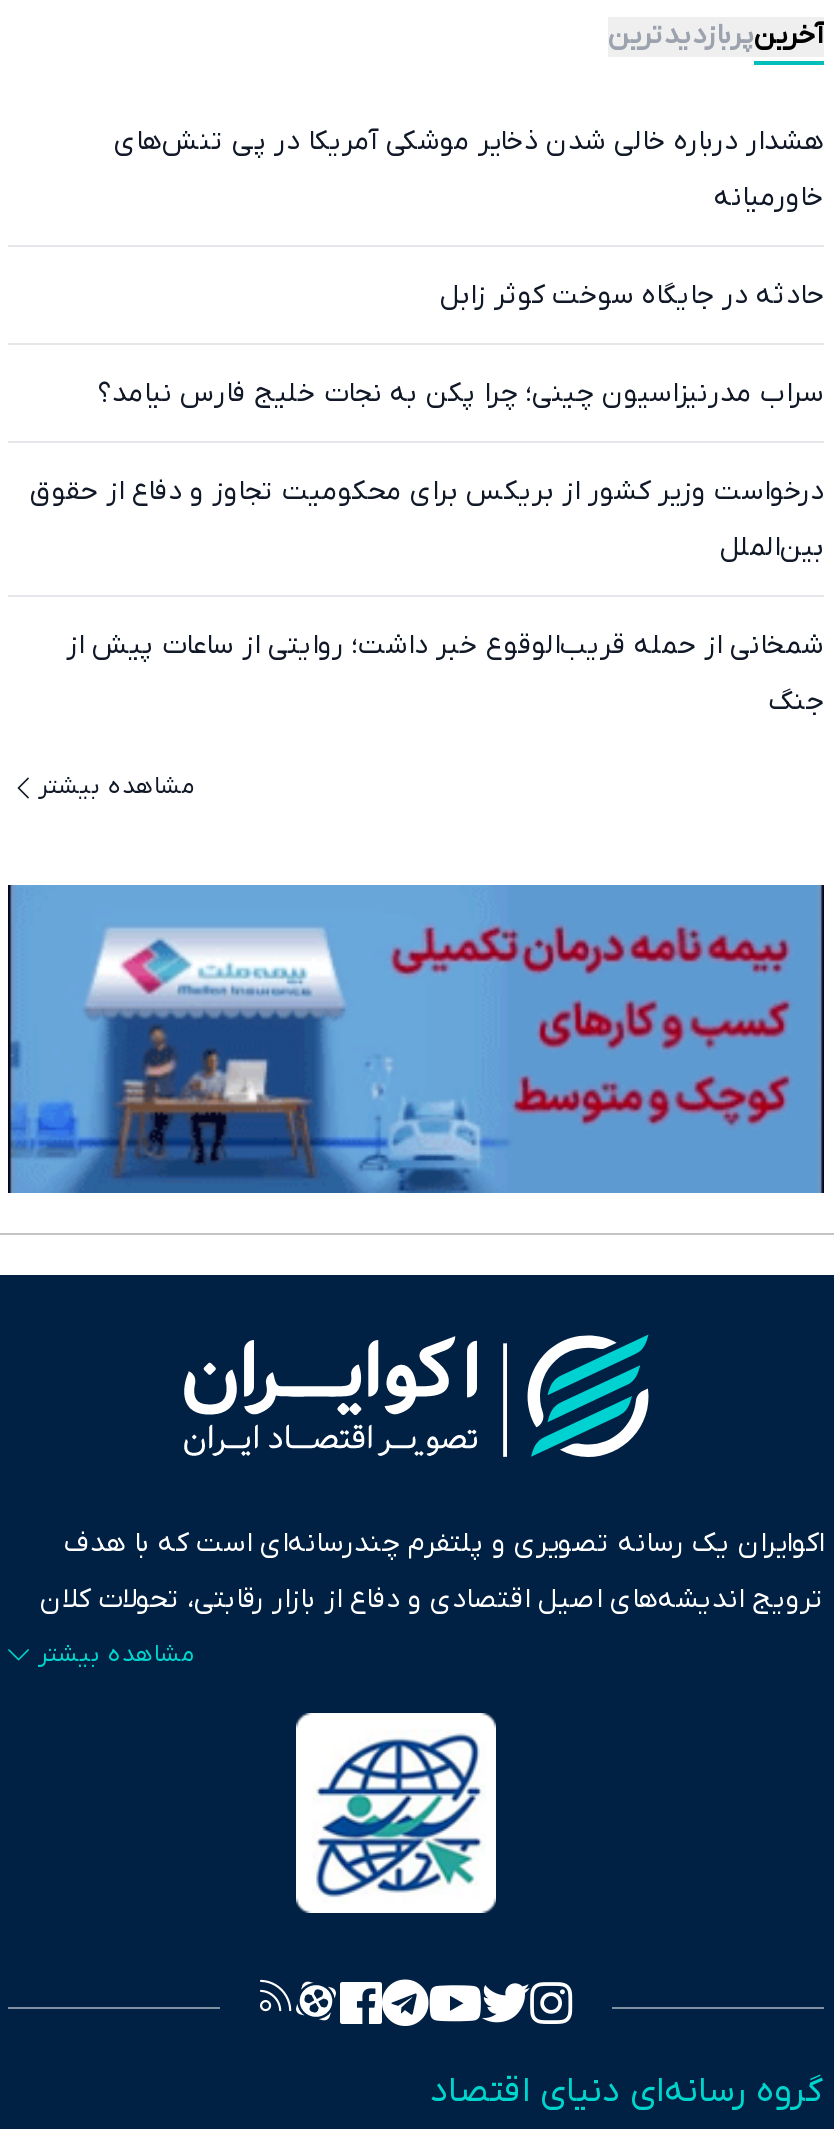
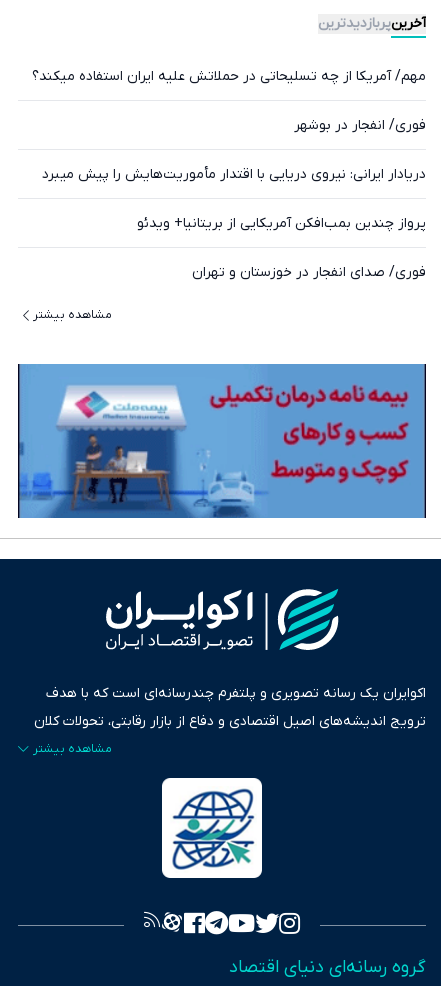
- هشدار درباره خالی شدن ذخایر موشکی آمریکا در پی تنش‌های
- خاورمیانه
- حادثه در جایگاه سوخت کوثر زابل
- سراب مدرنیزاسیون چینی؛ چرا پکن به نجات خلیج فارس نیامد؟
- درخواست وزیر کشور از بریکس برای محکومیت تجاوز و دفاع از حقوق
- بین‌الملل
- شمخانی از حمله قریب‌الوقوع خبر داشت؛ روایتی از ساعات پیش از
- جنگ
+ مهم/ آمریکا از چه تسلیحاتی در حملاتش علیه ایران استفاده میکند؟
+ فوری/ انفجار در بوشهر
+ دریادار ایرانی: نیروی دریایی با اقتدار مأموریت‌هایش را پیش میبرد
+ پرواز چندین بمب‌افکن آمریکایی از بریتانیا+ ویدئو
+ فوری/ صدای انفجار در خوزستان و تهران
